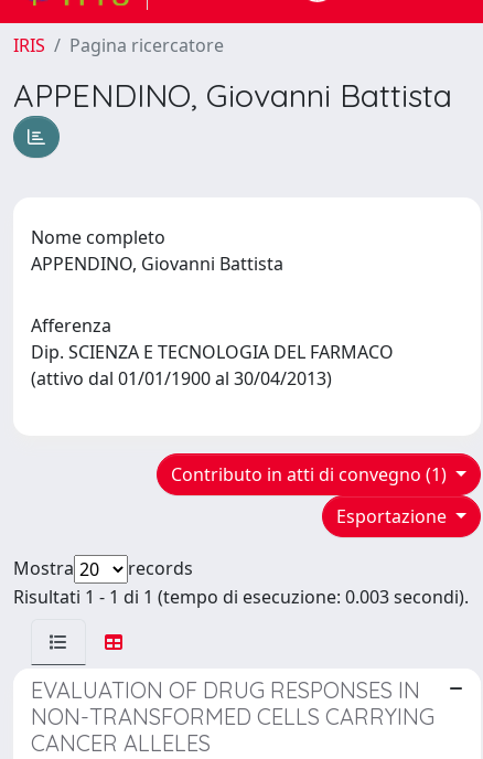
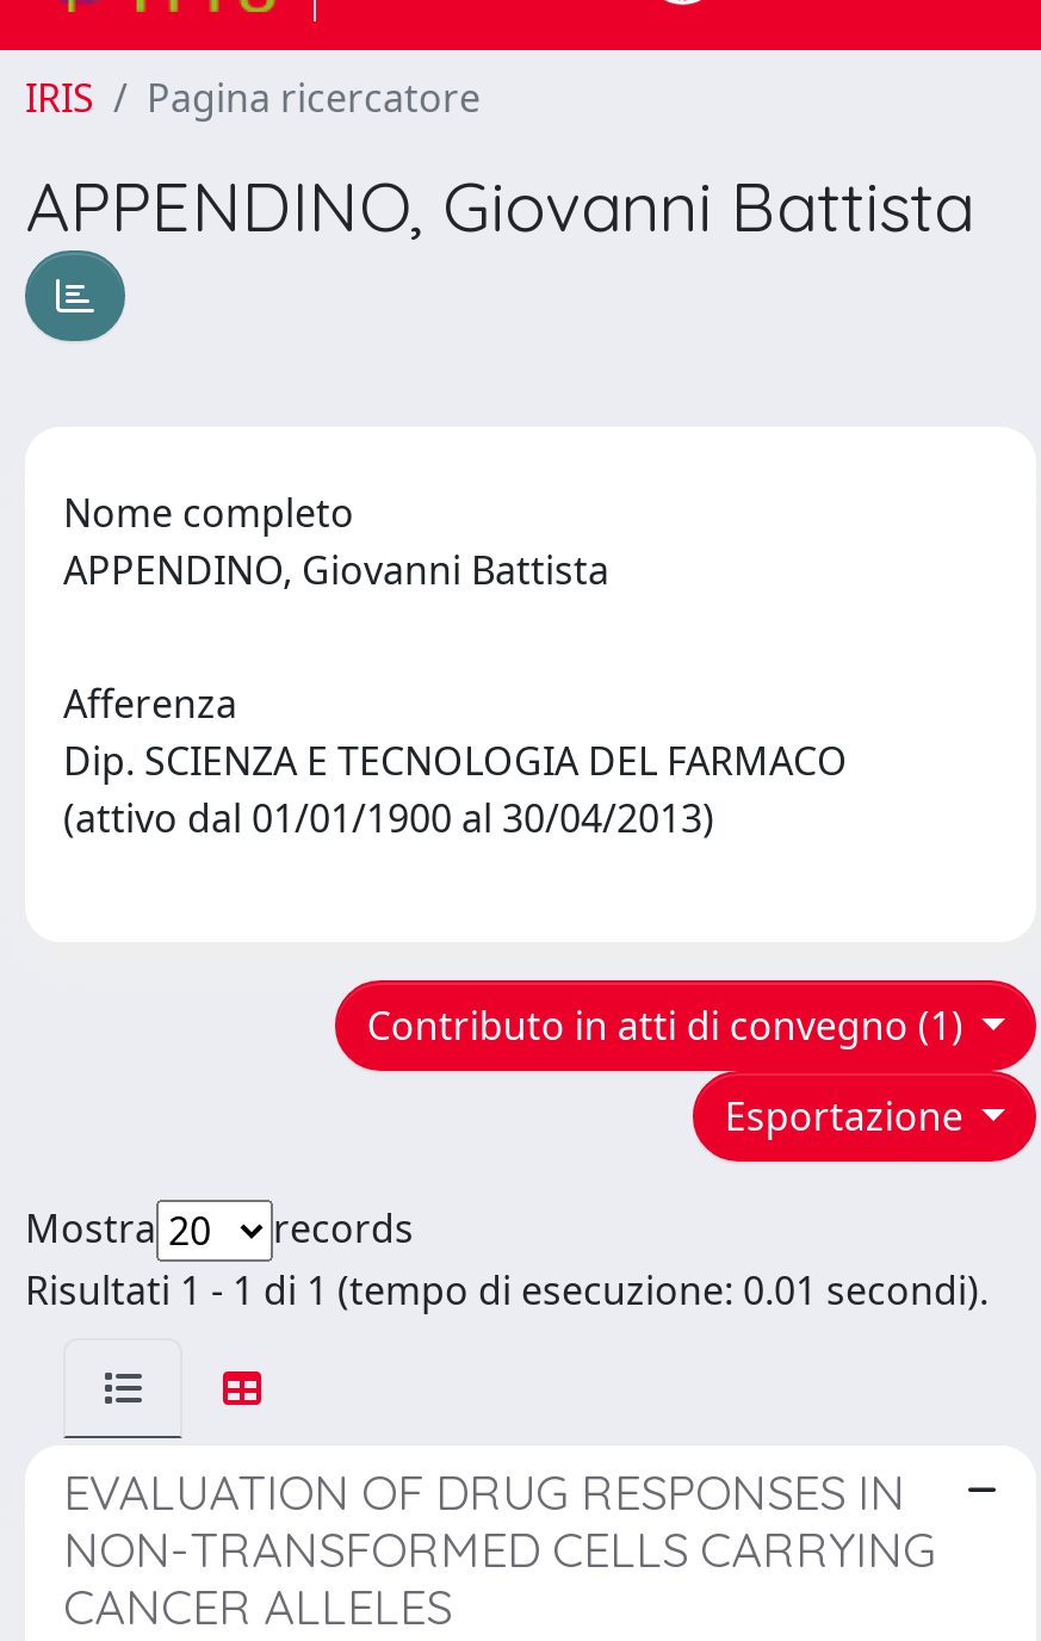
- Risultati 1 - 1 di 1 (tempo di esecuzione: 0.003 secondi).
+ Risultati 1 - 1 di 1 (tempo di esecuzione: 0.01 secondi).
